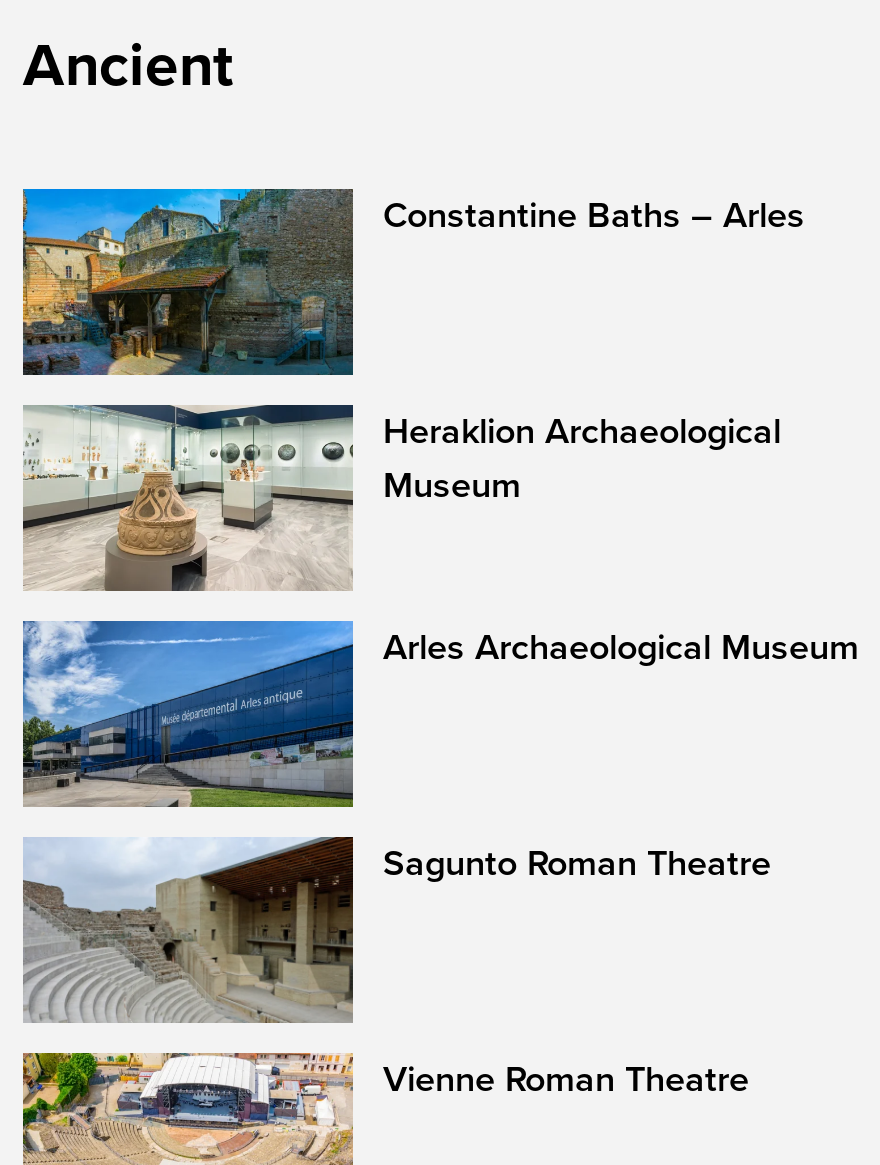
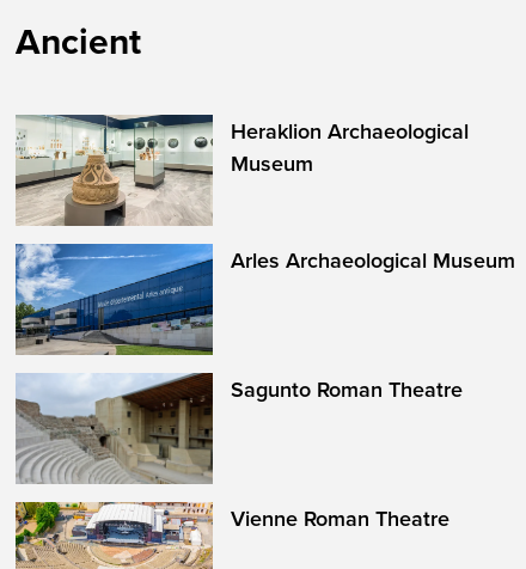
- [image]
- Constantine Baths – Arles
